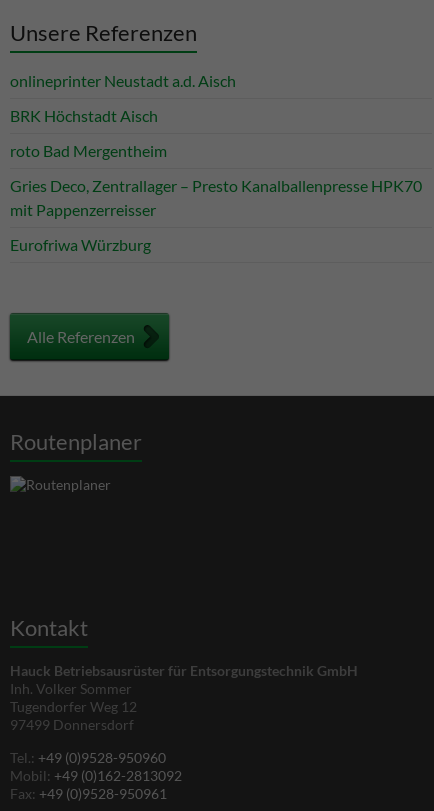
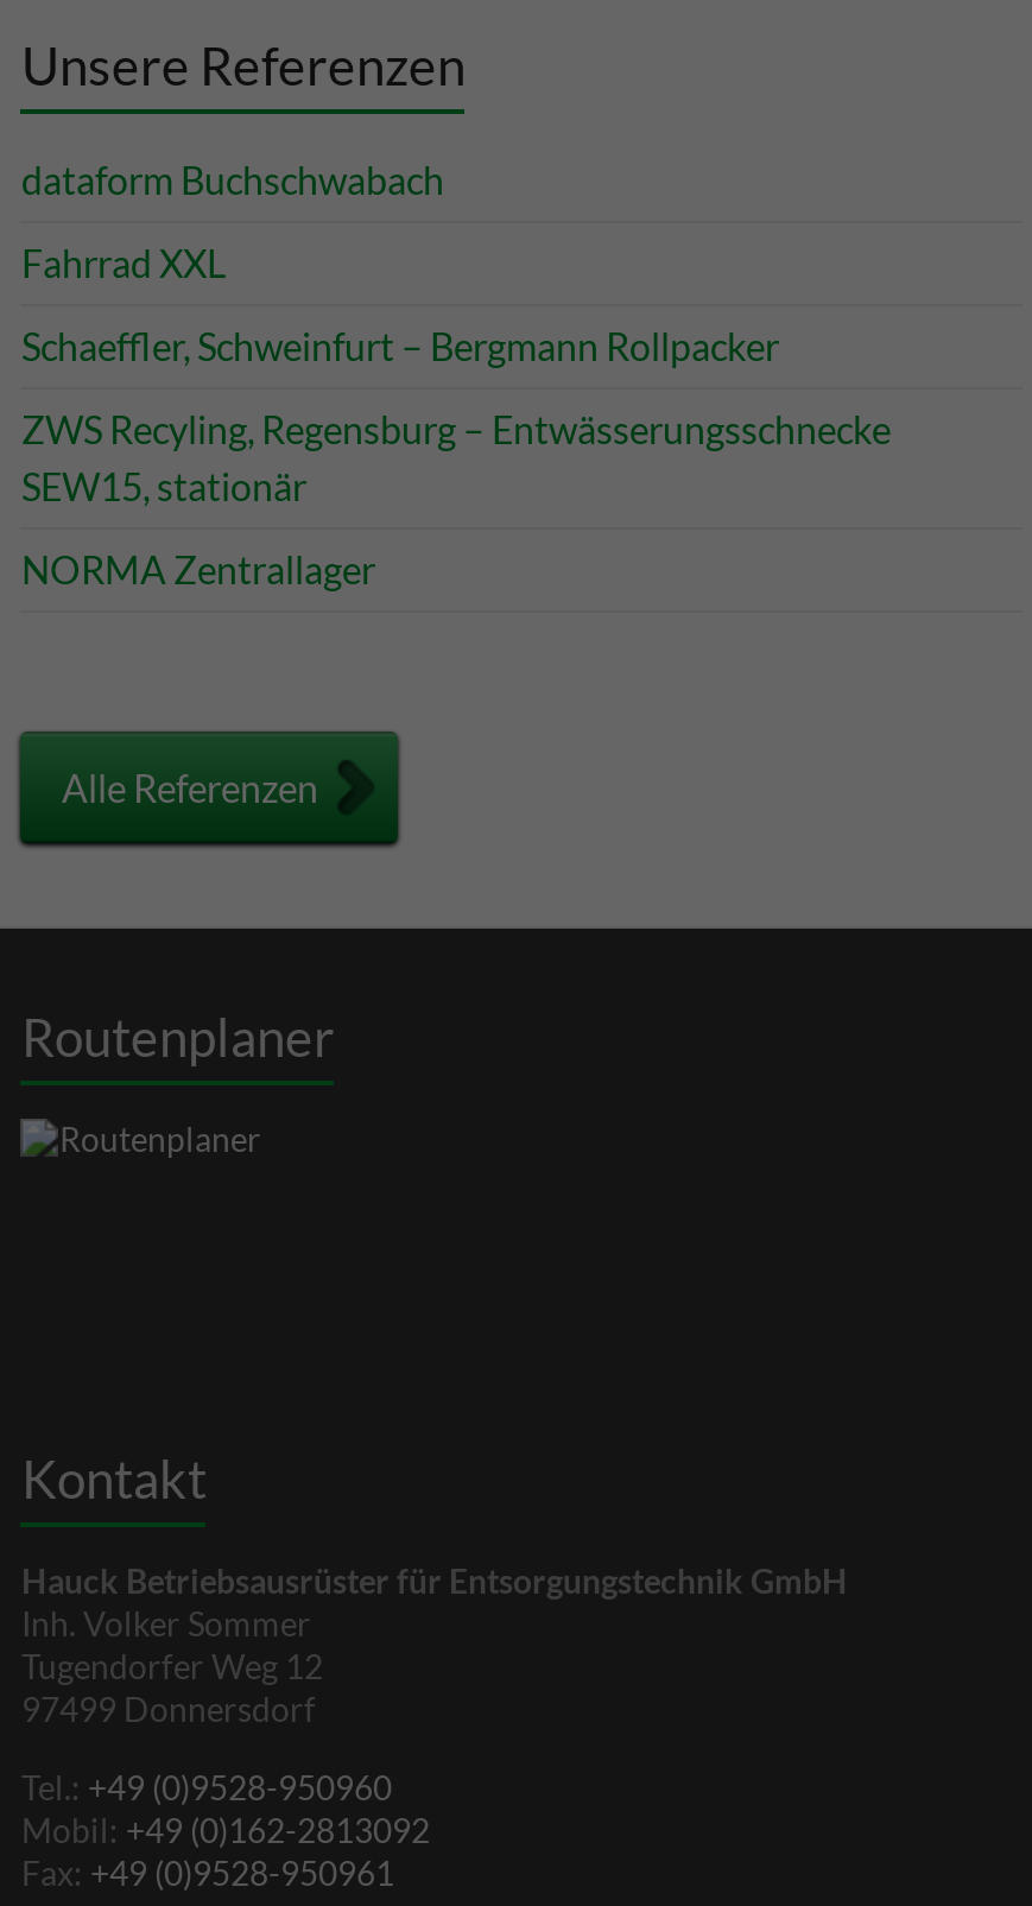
- onlineprinter Neustadt a.d. Aisch
+ dataform Buchschwabach

- BRK Höchstadt Aisch
+ Fahrrad XXL

- roto Bad Mergentheim
+ Schaeffler, Schweinfurt – Bergmann Rollpacker

- Gries Deco, Zentrallager – Presto Kanalballenpresse HPK70
- mit Pappenzerreisser
+ ZWS Recyling, Regensburg – Entwässerungsschnecke
+ SEW15, stationär

- Eurofriwa Würzburg
+ NORMA Zentrallager
